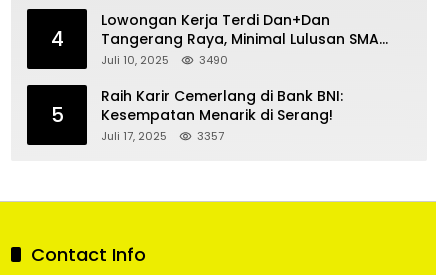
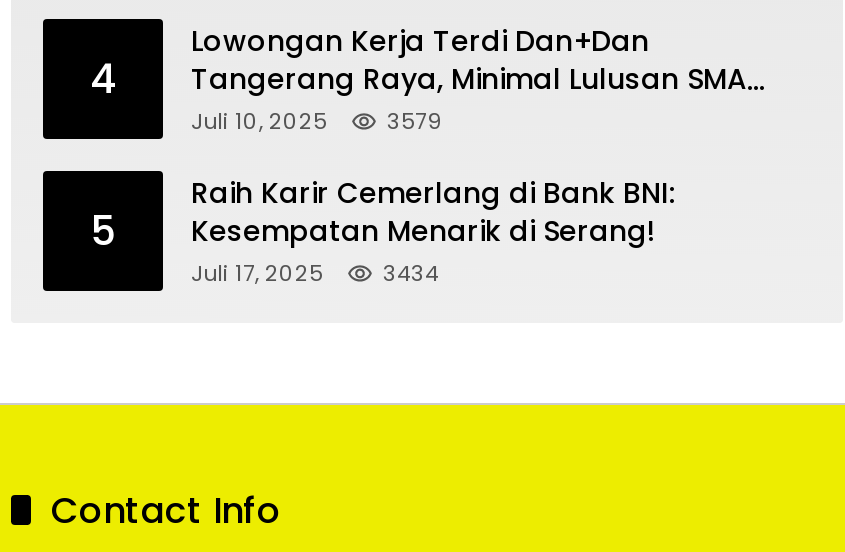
- 3490
+ 3579

- Juli 17, 2025 3357
+ Juli 17, 2025 3434
